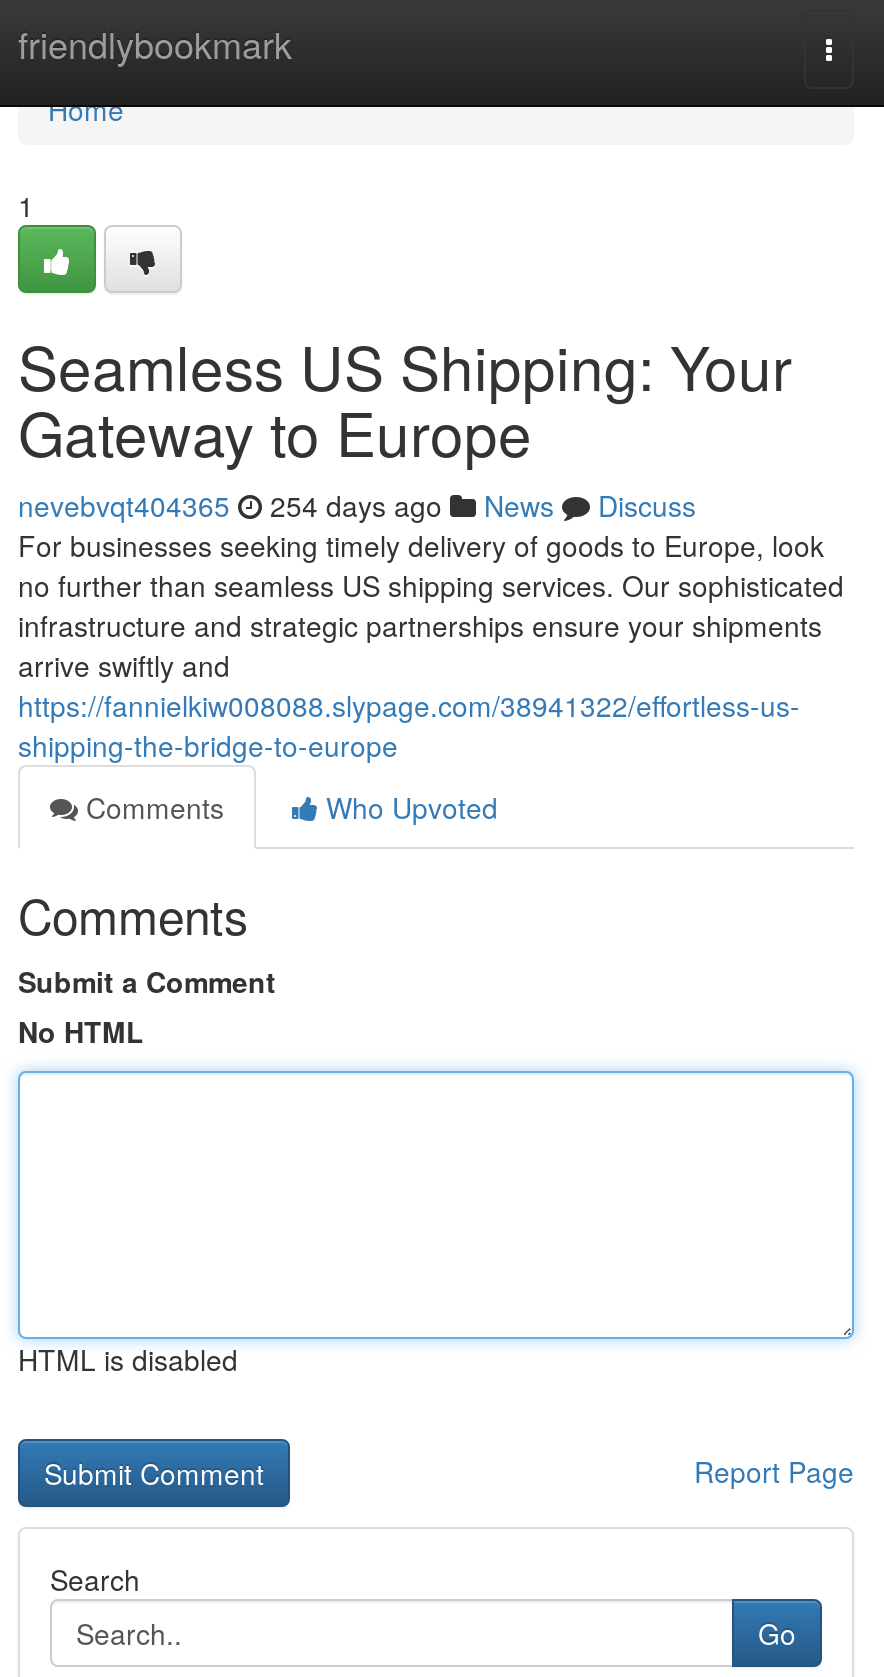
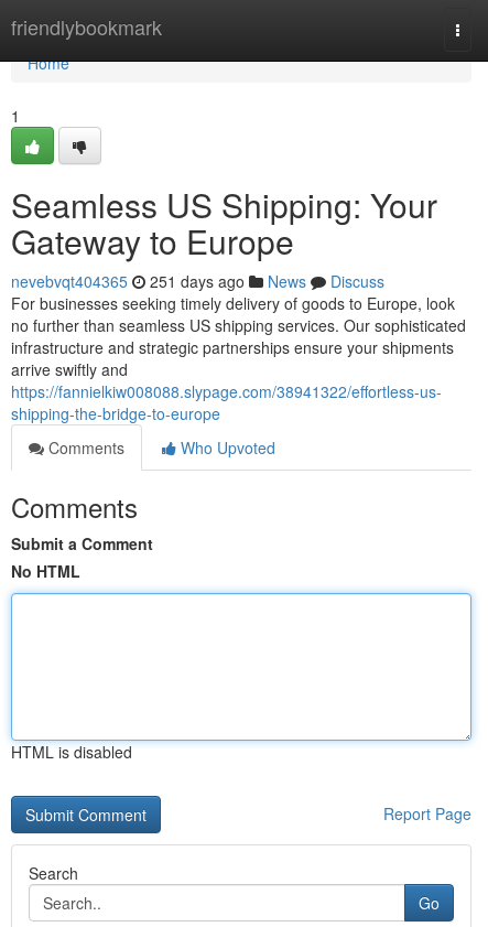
- nevebvqt404365 254 days ago News Discuss
+ nevebvqt404365 251 days ago News Discuss
